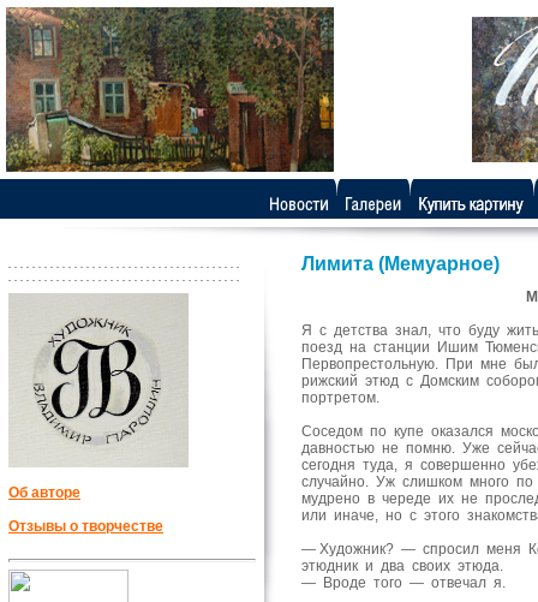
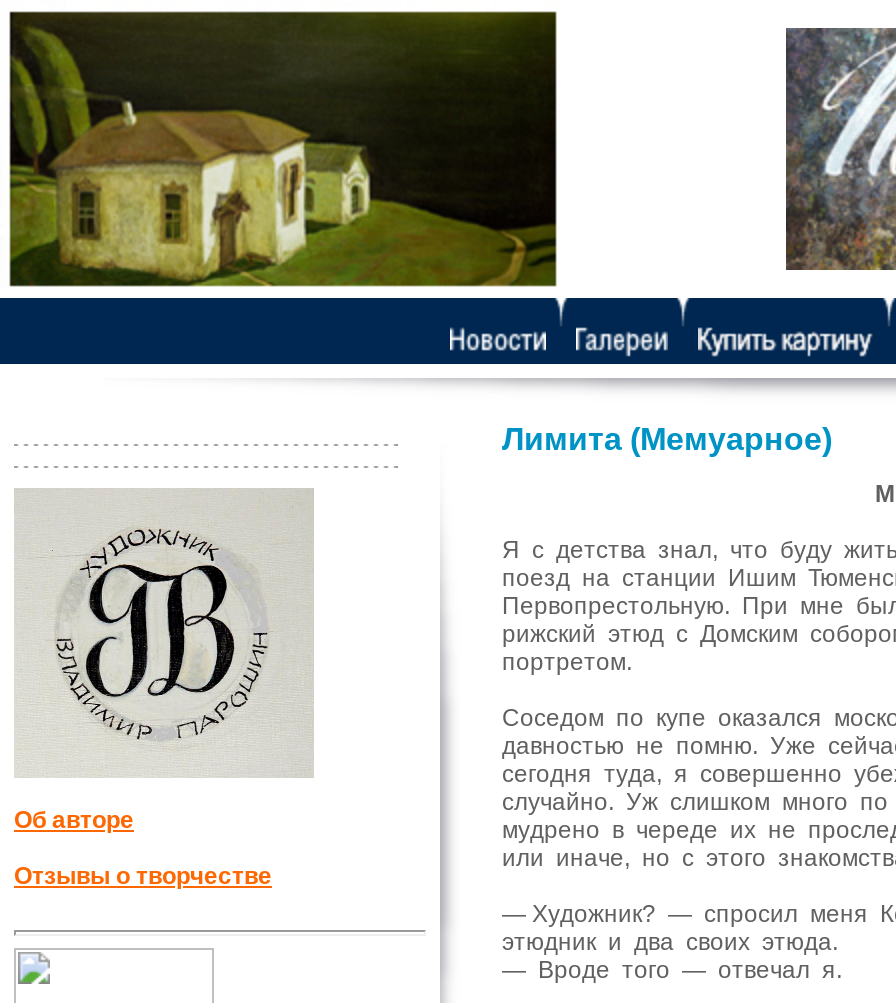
- [image]
+ [image]
